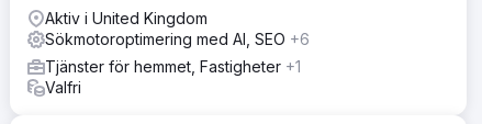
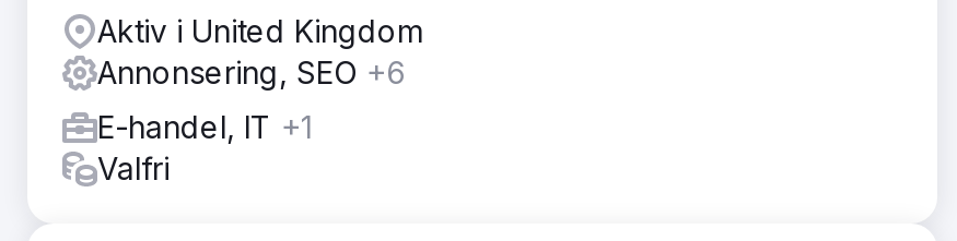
- Sökmotoroptimering med AI, SEO +6
+ Annonsering, SEO +6

- Tjänster för hemmet, Fastigheter +1
+ E-handel, IT +1
